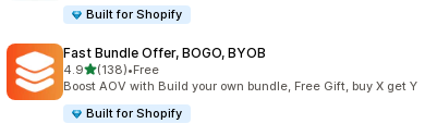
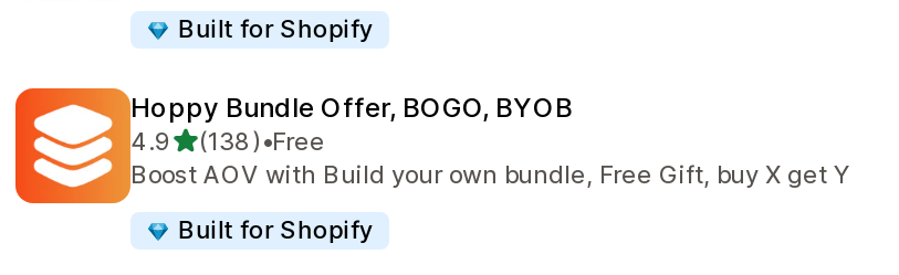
- Fast Bundle Offer, BOGO, BYOB
+ Hoppy Bundle Offer, BOGO, BYOB
